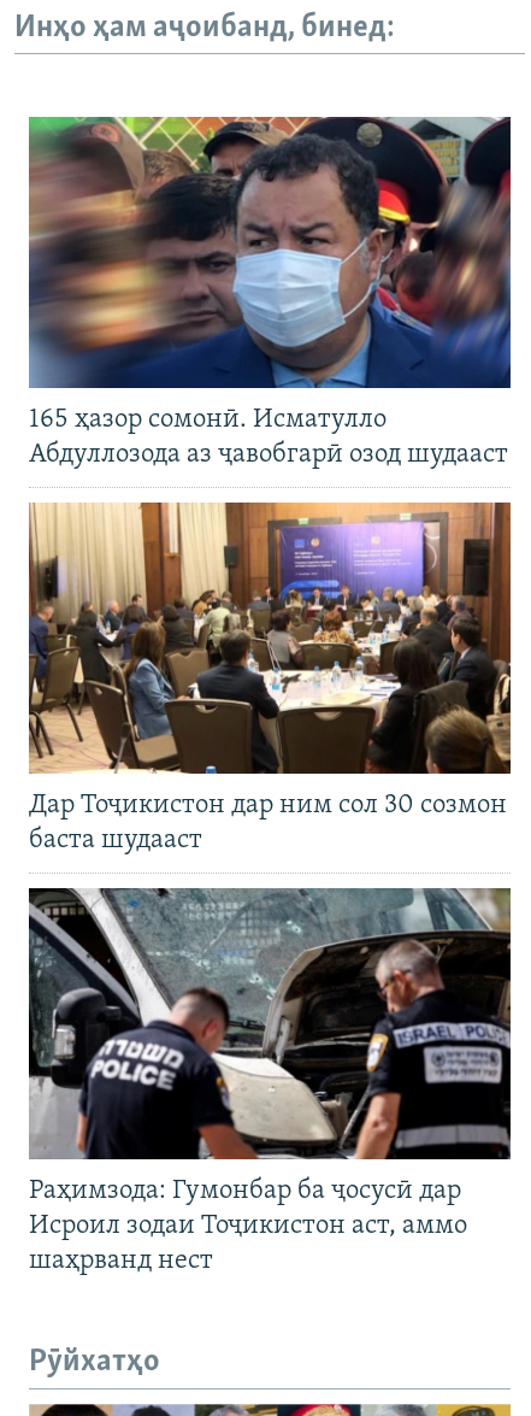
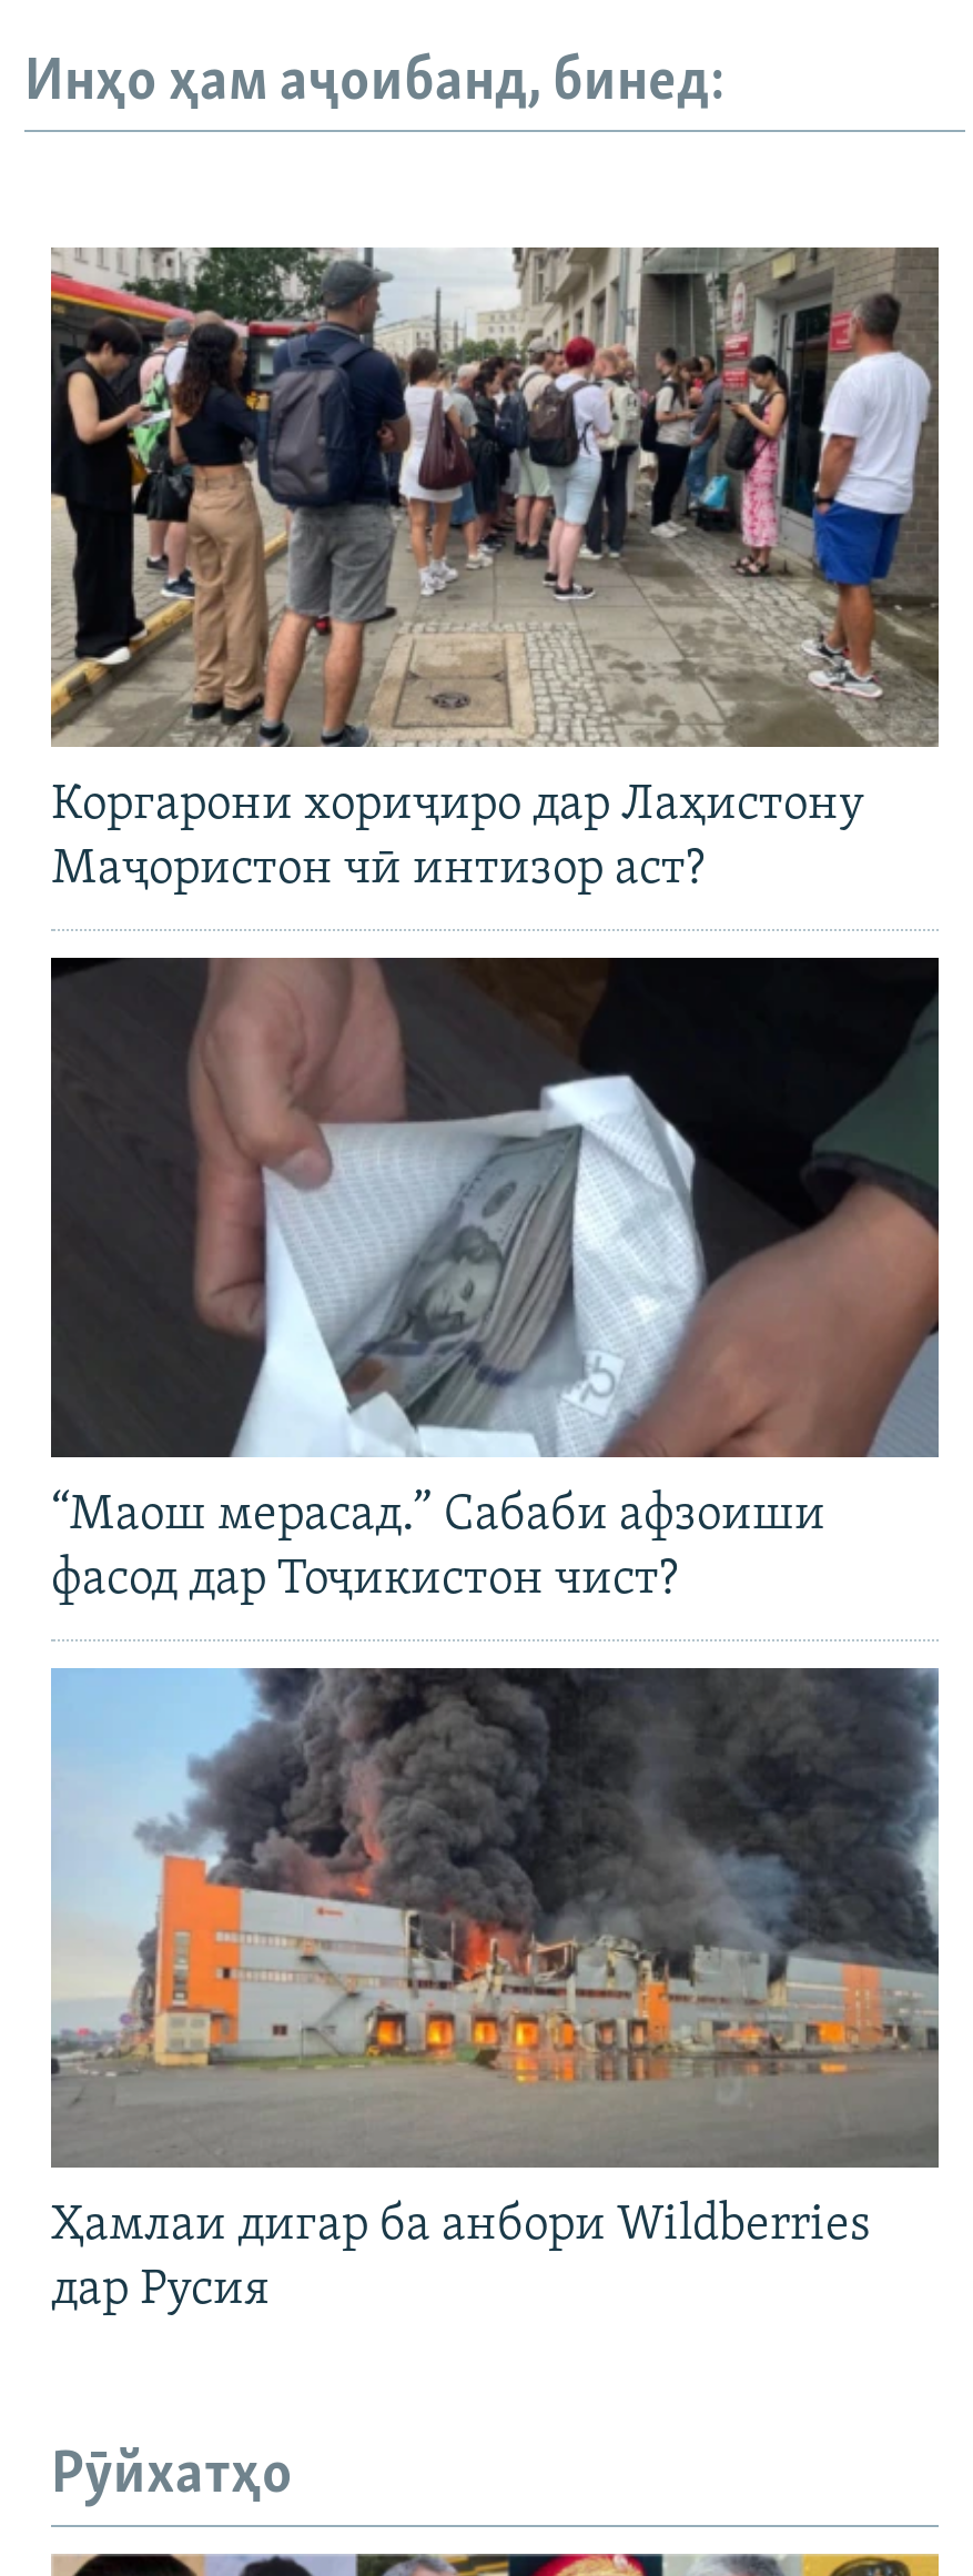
- [image]
- 165 ҳазор сомонӣ. Исматулло
- Абдуллозода аз ҷавобгарӣ озод шудааст
+ [image]
+ Коргарони хориҷиро дар Лаҳистону
+ Маҷористон чӣ интизор аст?

- [image]
- Дар Тоҷикистон дар ним сол 30 созмон
- баста шудааст
+ [image]
+ “Маош мерасад.” Сабаби афзоиши
+ фасод дар Тоҷикистон чист?

- [image]
- Раҳимзода: Гумонбар ба ҷосусӣ дар
- Исроил зодаи Тоҷикистон аст, аммо
- шаҳрванд нест
+ [image]
+ Ҳамлаи дигар ба анбори Wildberries
+ дар Русия
